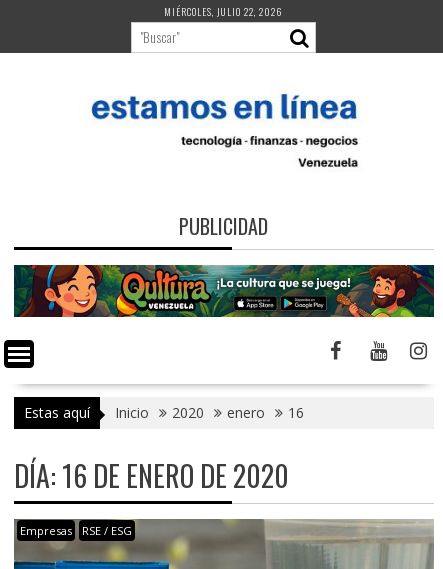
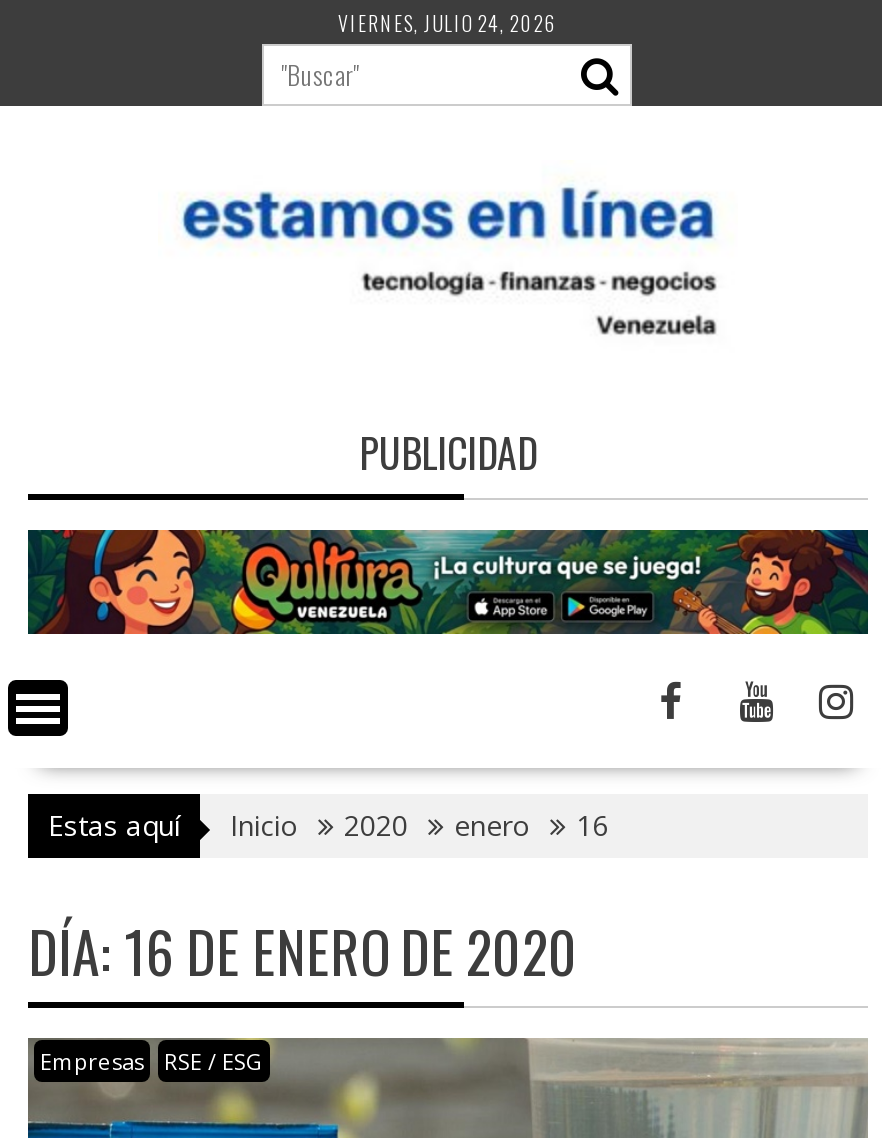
- MIÉRCOLES, JULIO 22, 2026
+ VIERNES, JULIO 24, 2026
